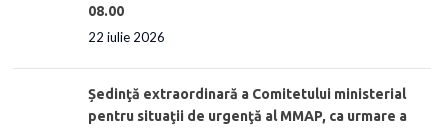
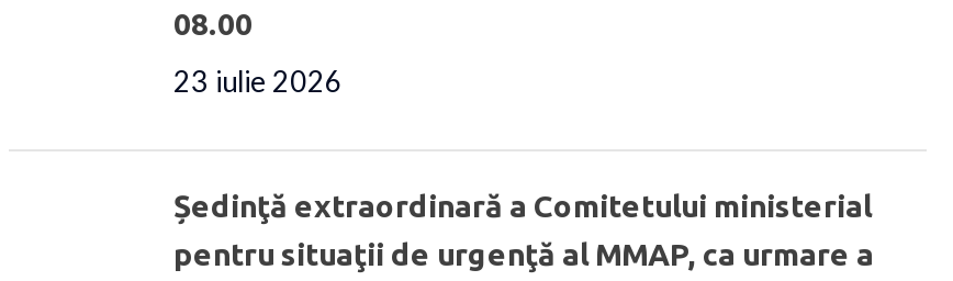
- 22 iulie 2026
+ 23 iulie 2026
